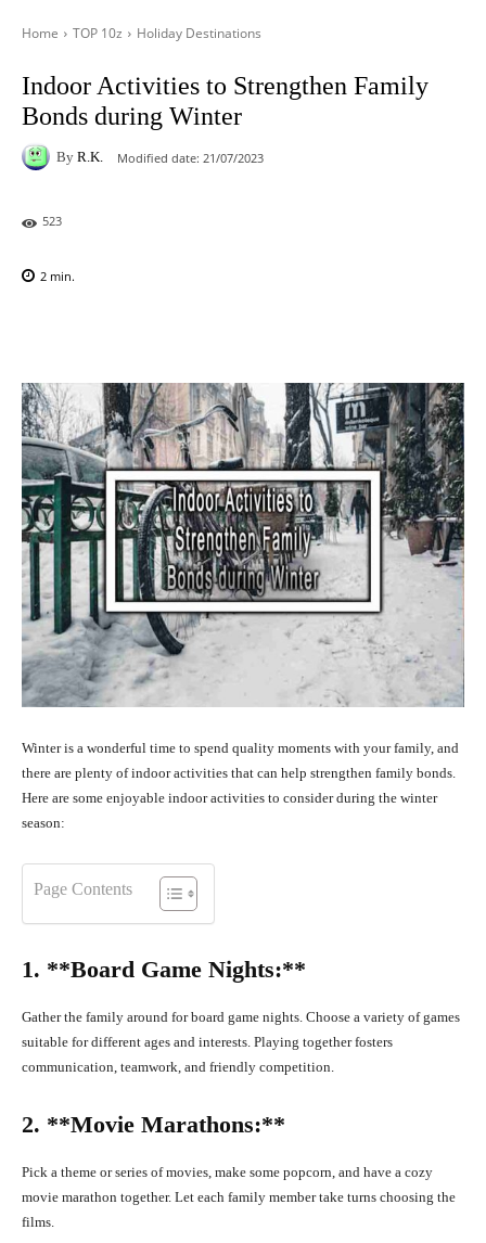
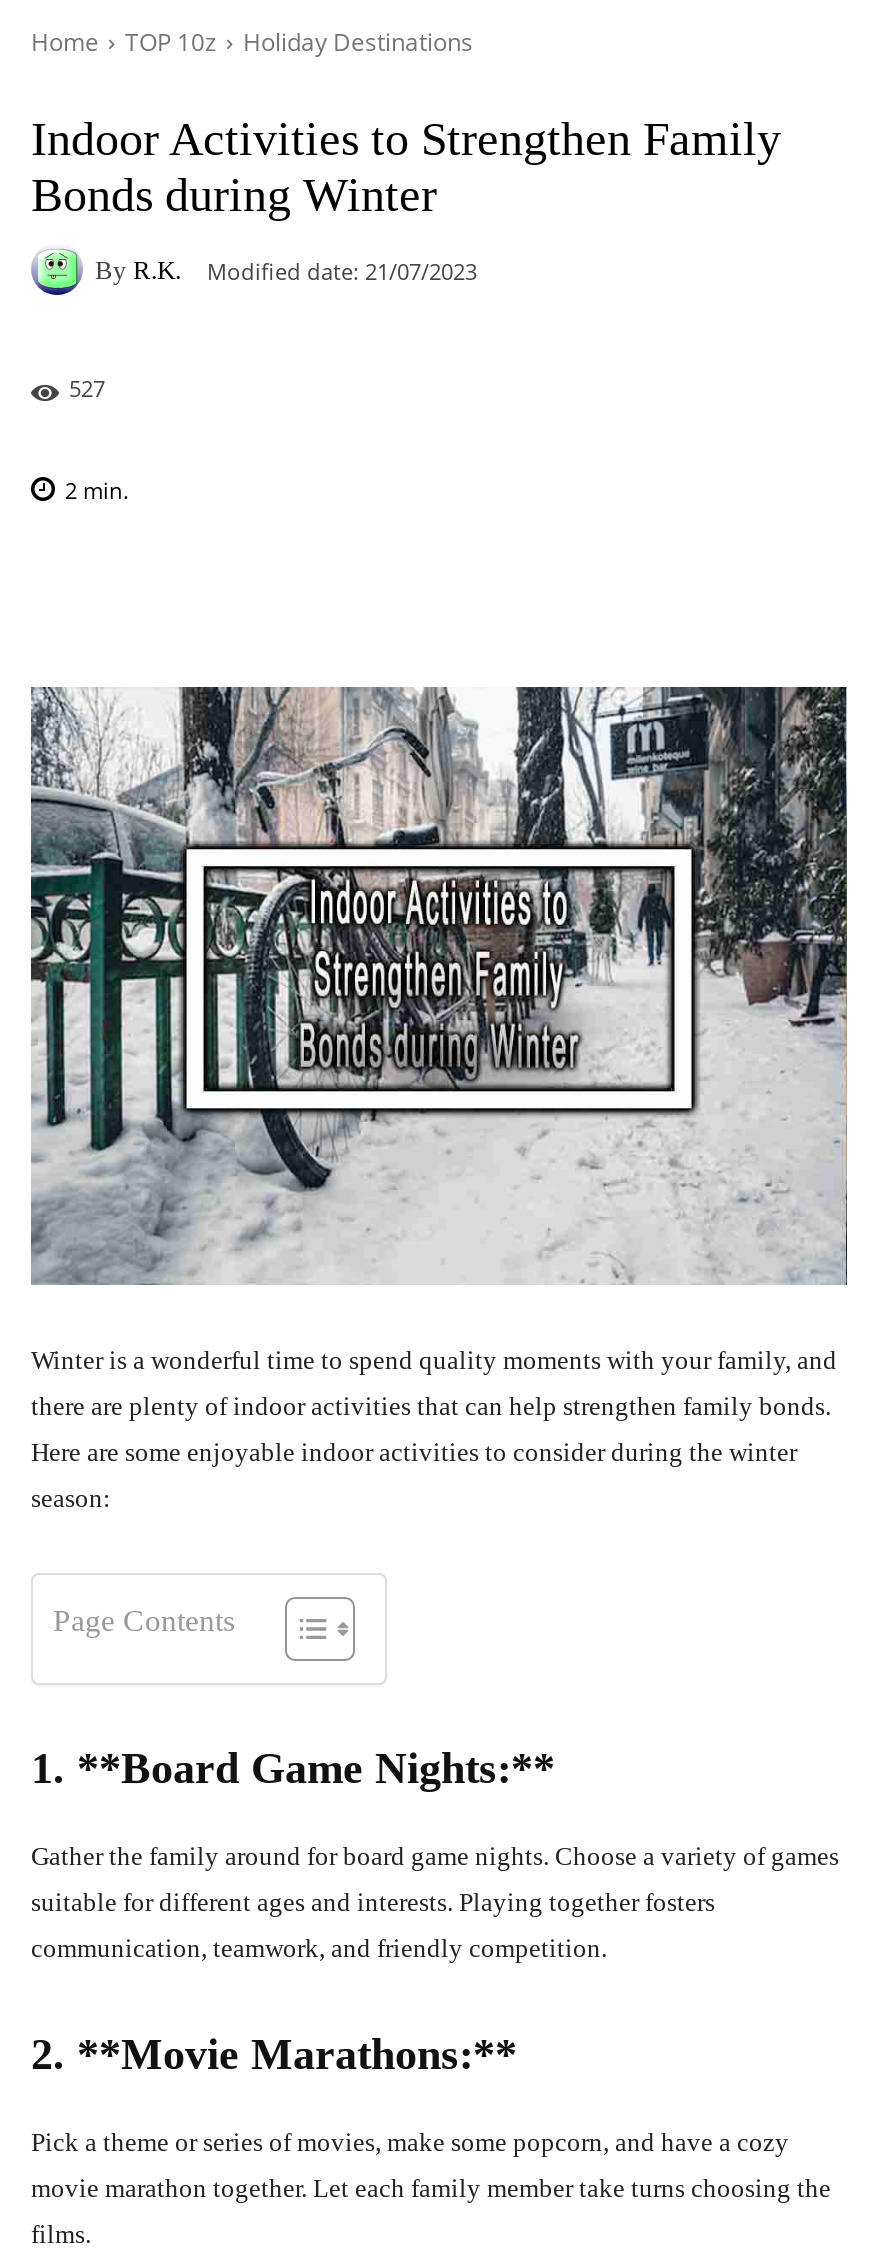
- 523
+ 527
